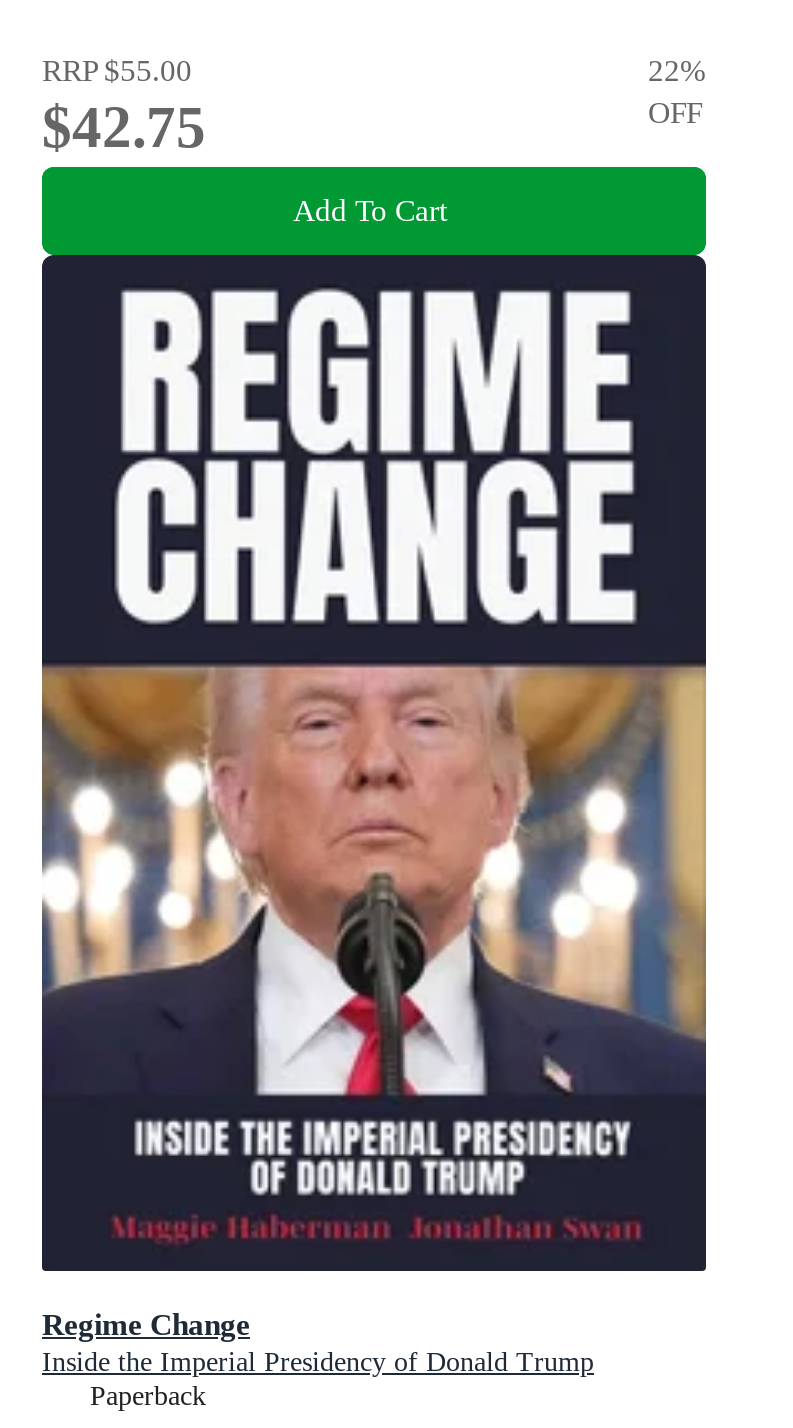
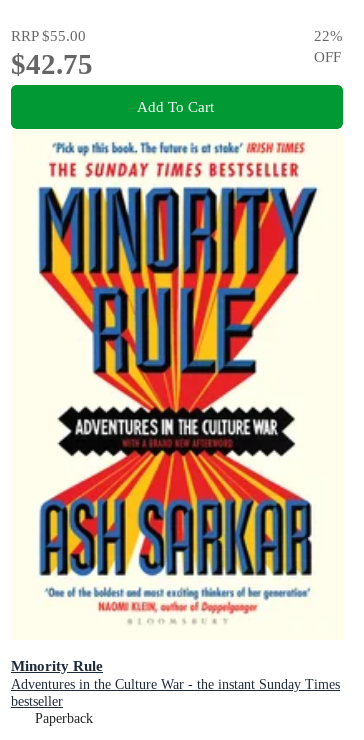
- [image]
- Regime Change
- Inside the Imperial Presidency of Donald Trump
+ [image]
+ Minority Rule
+ Adventures in the Culture War - the instant Sunday Times
+ bestseller
